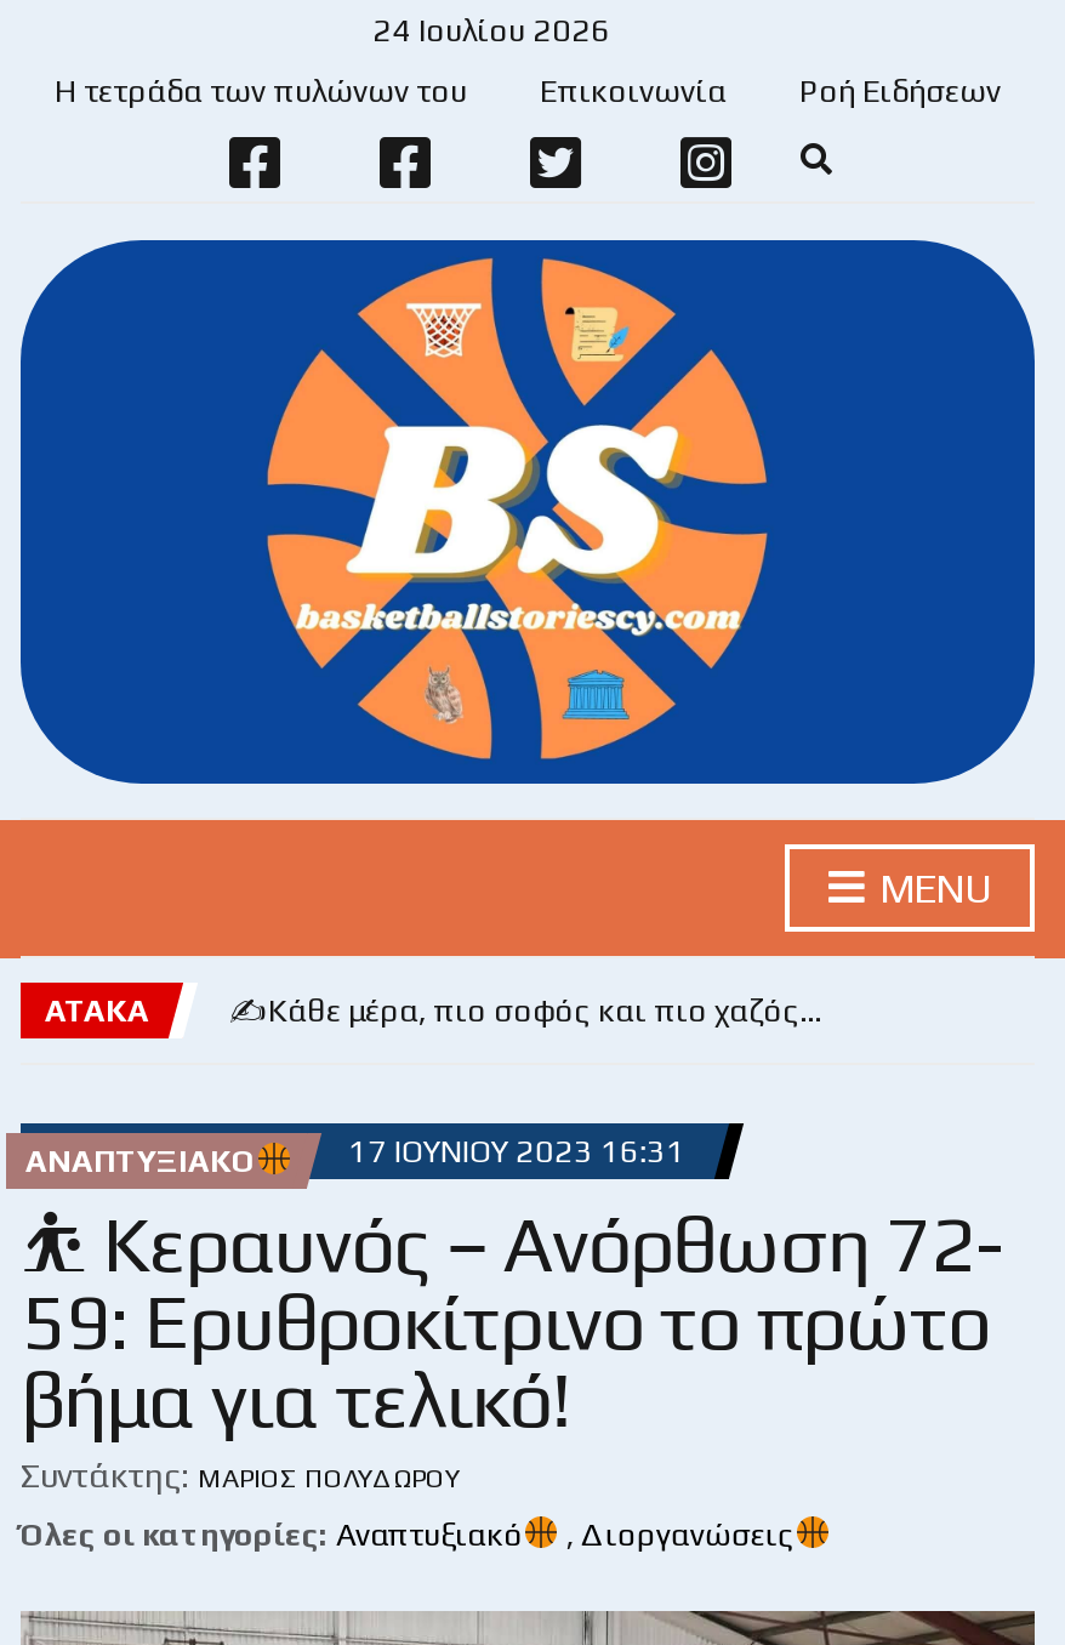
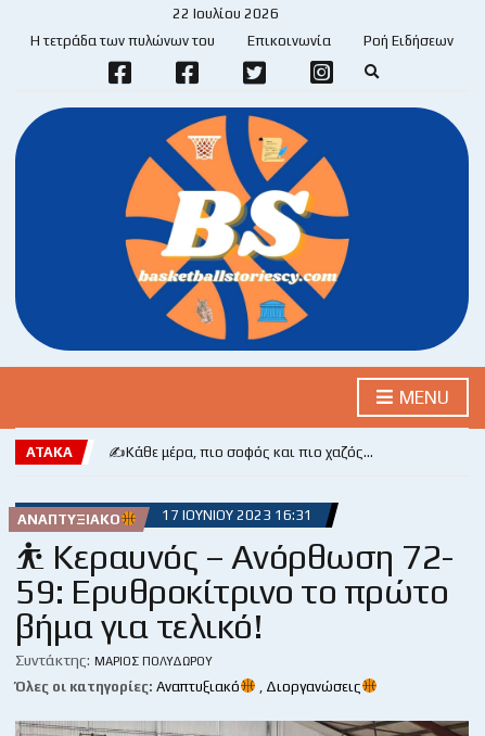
- 24 Ιουλίου 2026
+ 22 Ιουλίου 2026
